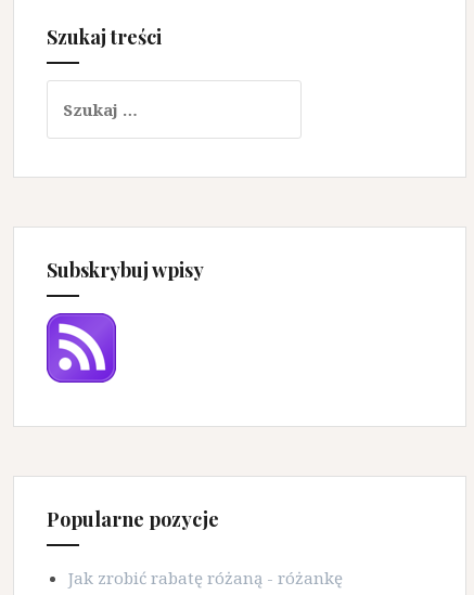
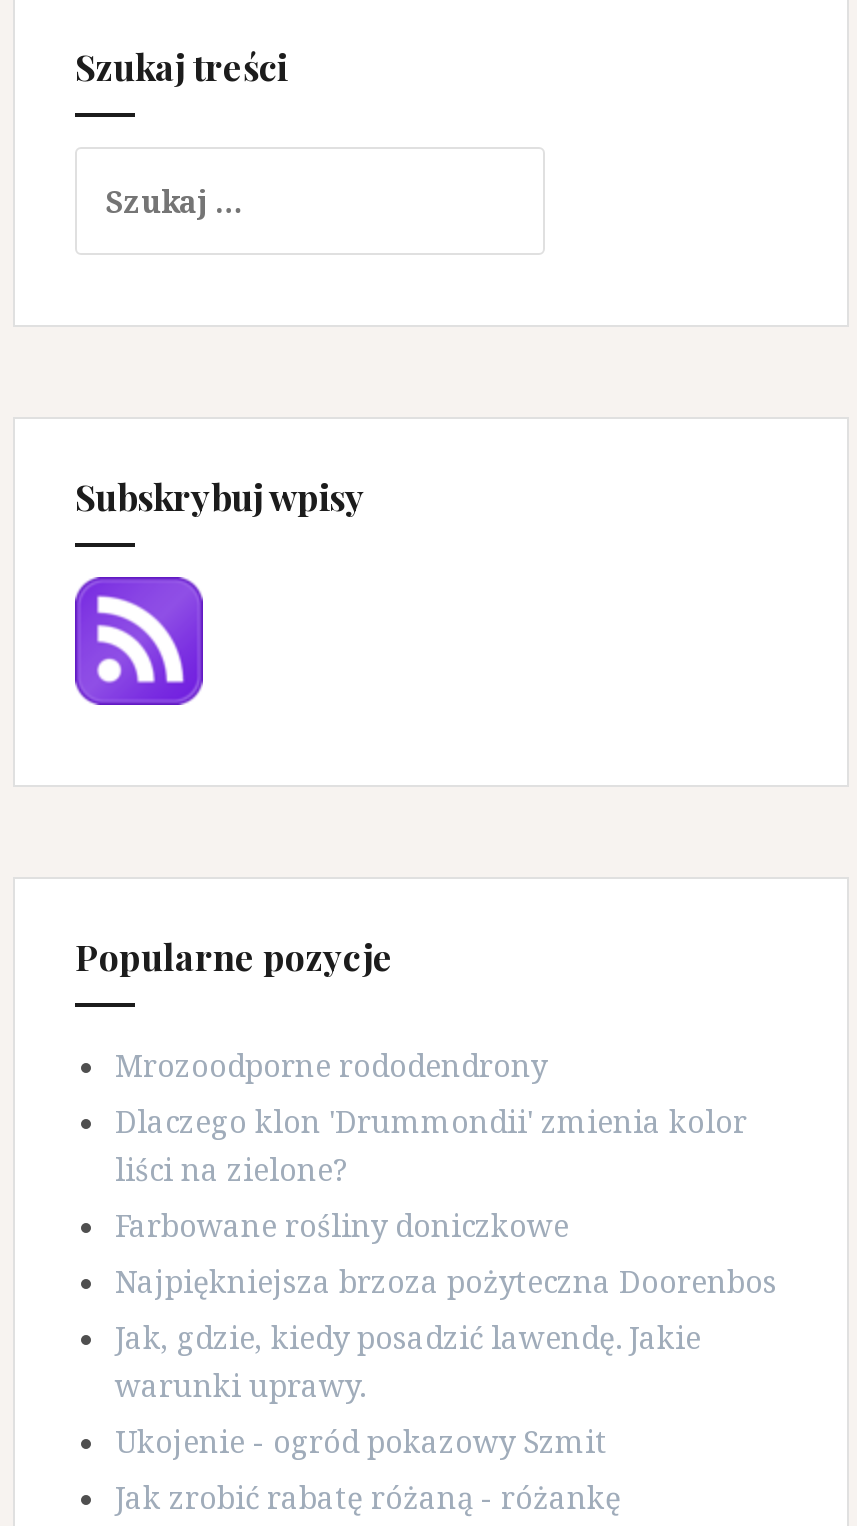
+ Mrozoodporne rododendrony
+ Dlaczego klon 'Drummondii' zmienia kolor
+ liści na zielone?
+ Farbowane rośliny doniczkowe
+ Najpiękniejsza brzoza pożyteczna Doorenbos
+ Jak, gdzie, kiedy posadzić lawendę. Jakie
+ warunki uprawy.
+ Ukojenie - ogród pokazowy Szmit
